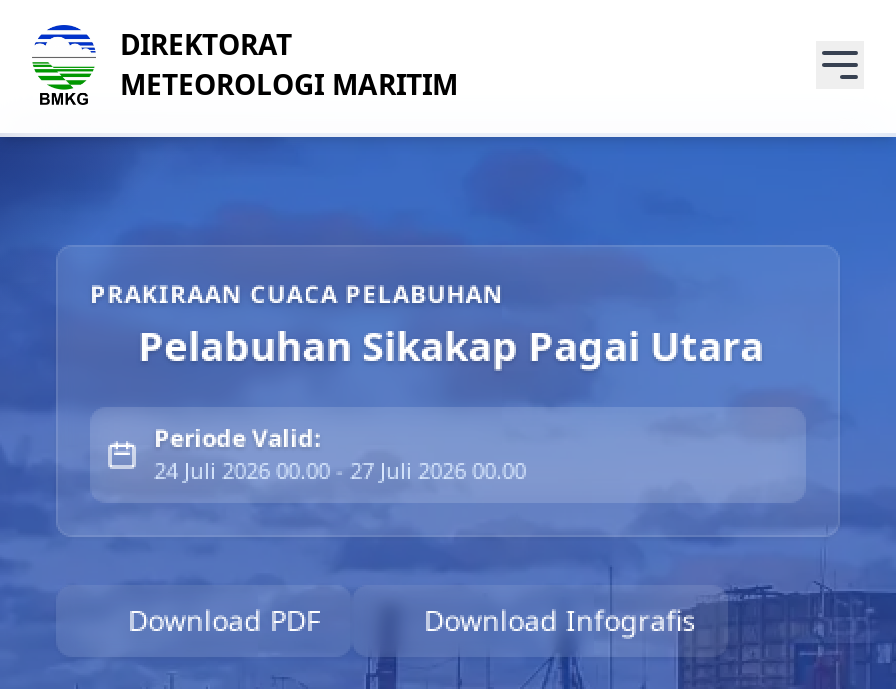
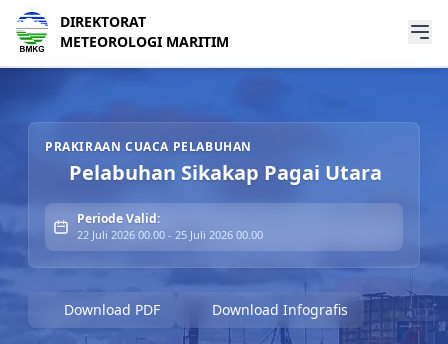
- 24 Juli 2026 00.00 - 27 Juli 2026 00.00
+ 22 Juli 2026 00.00 - 25 Juli 2026 00.00
